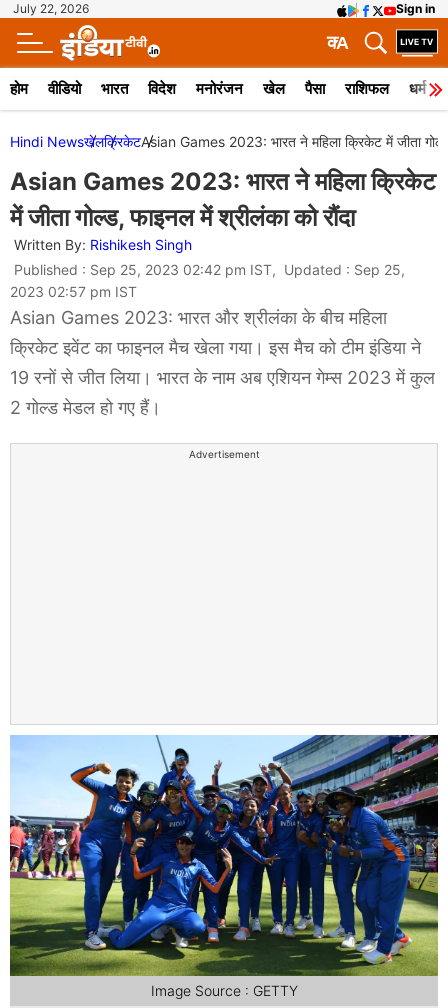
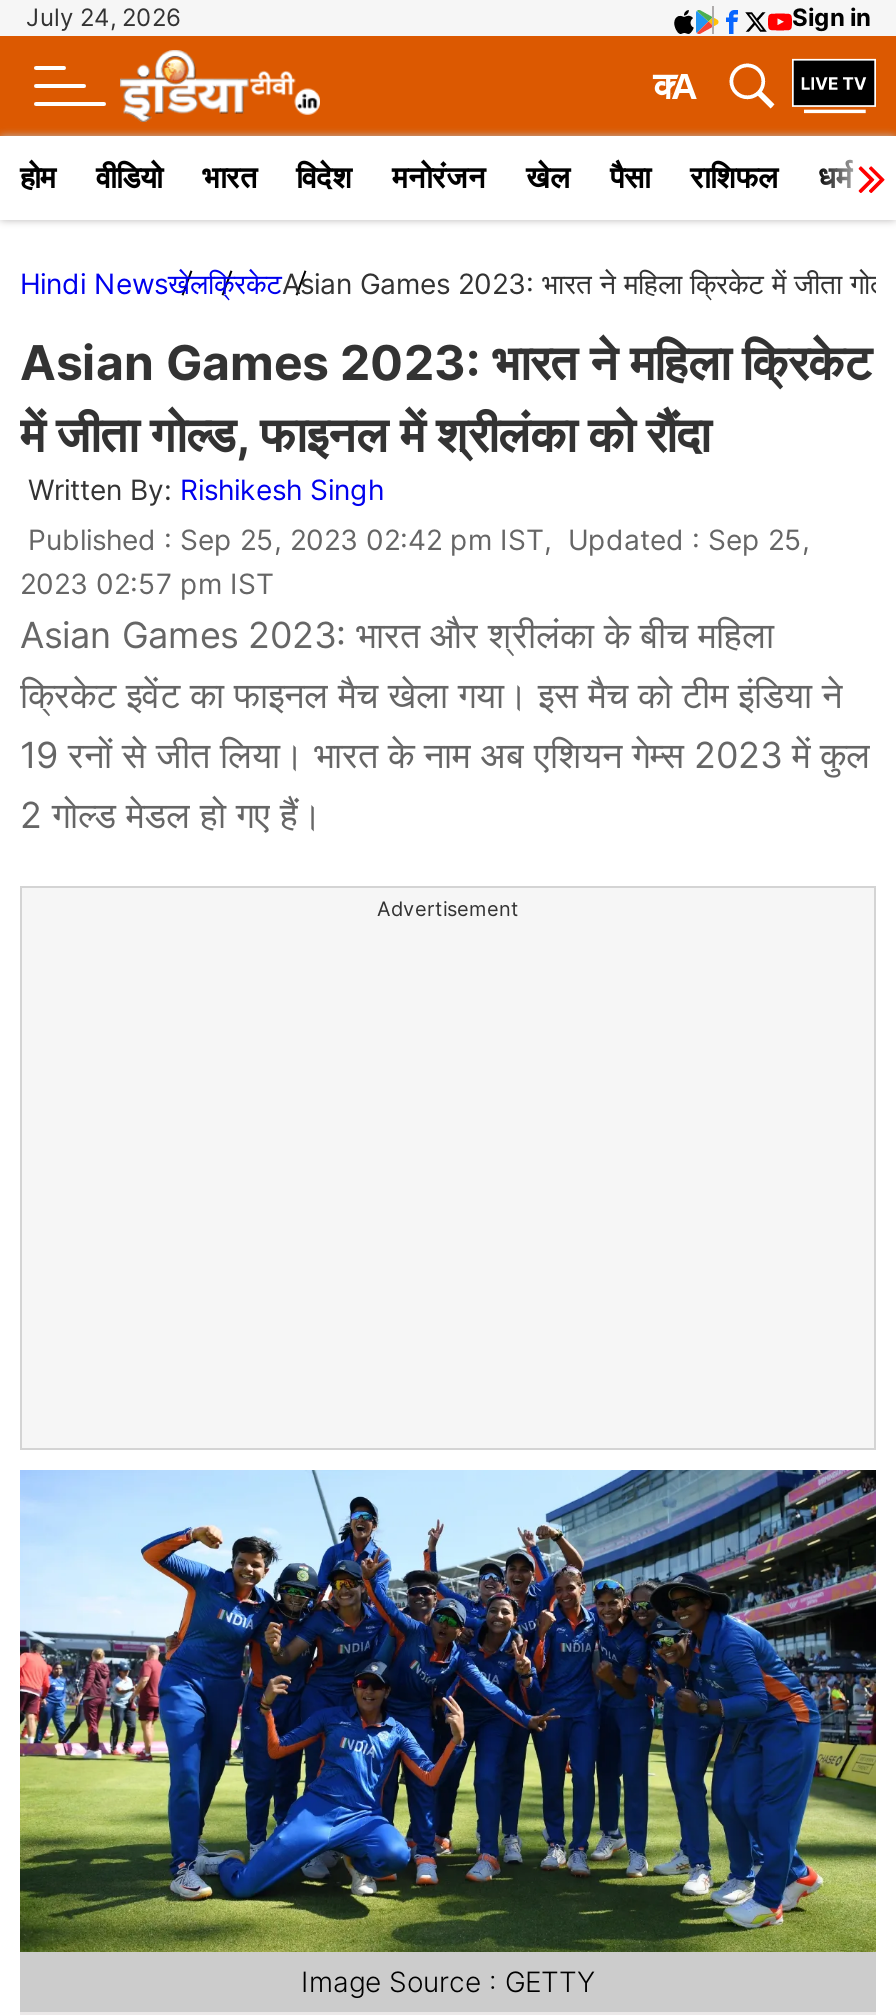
- July 22, 2026
+ July 24, 2026
